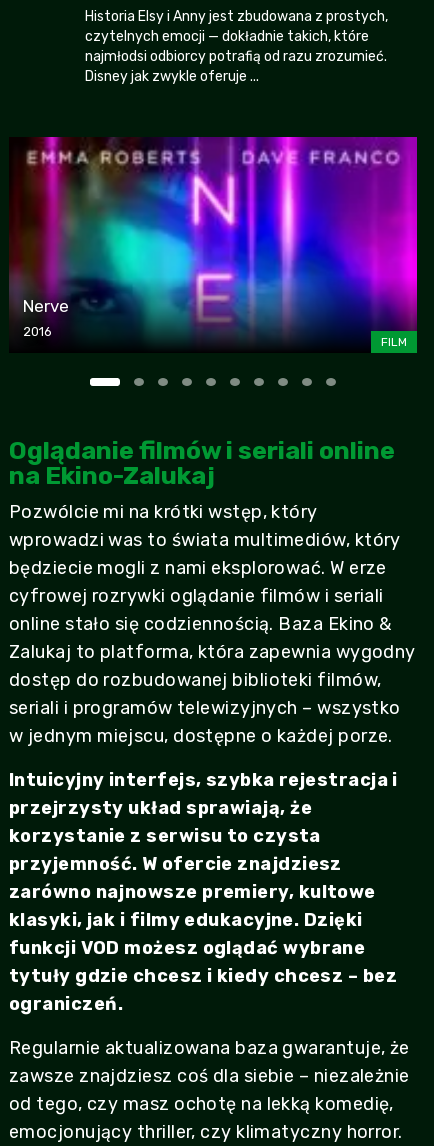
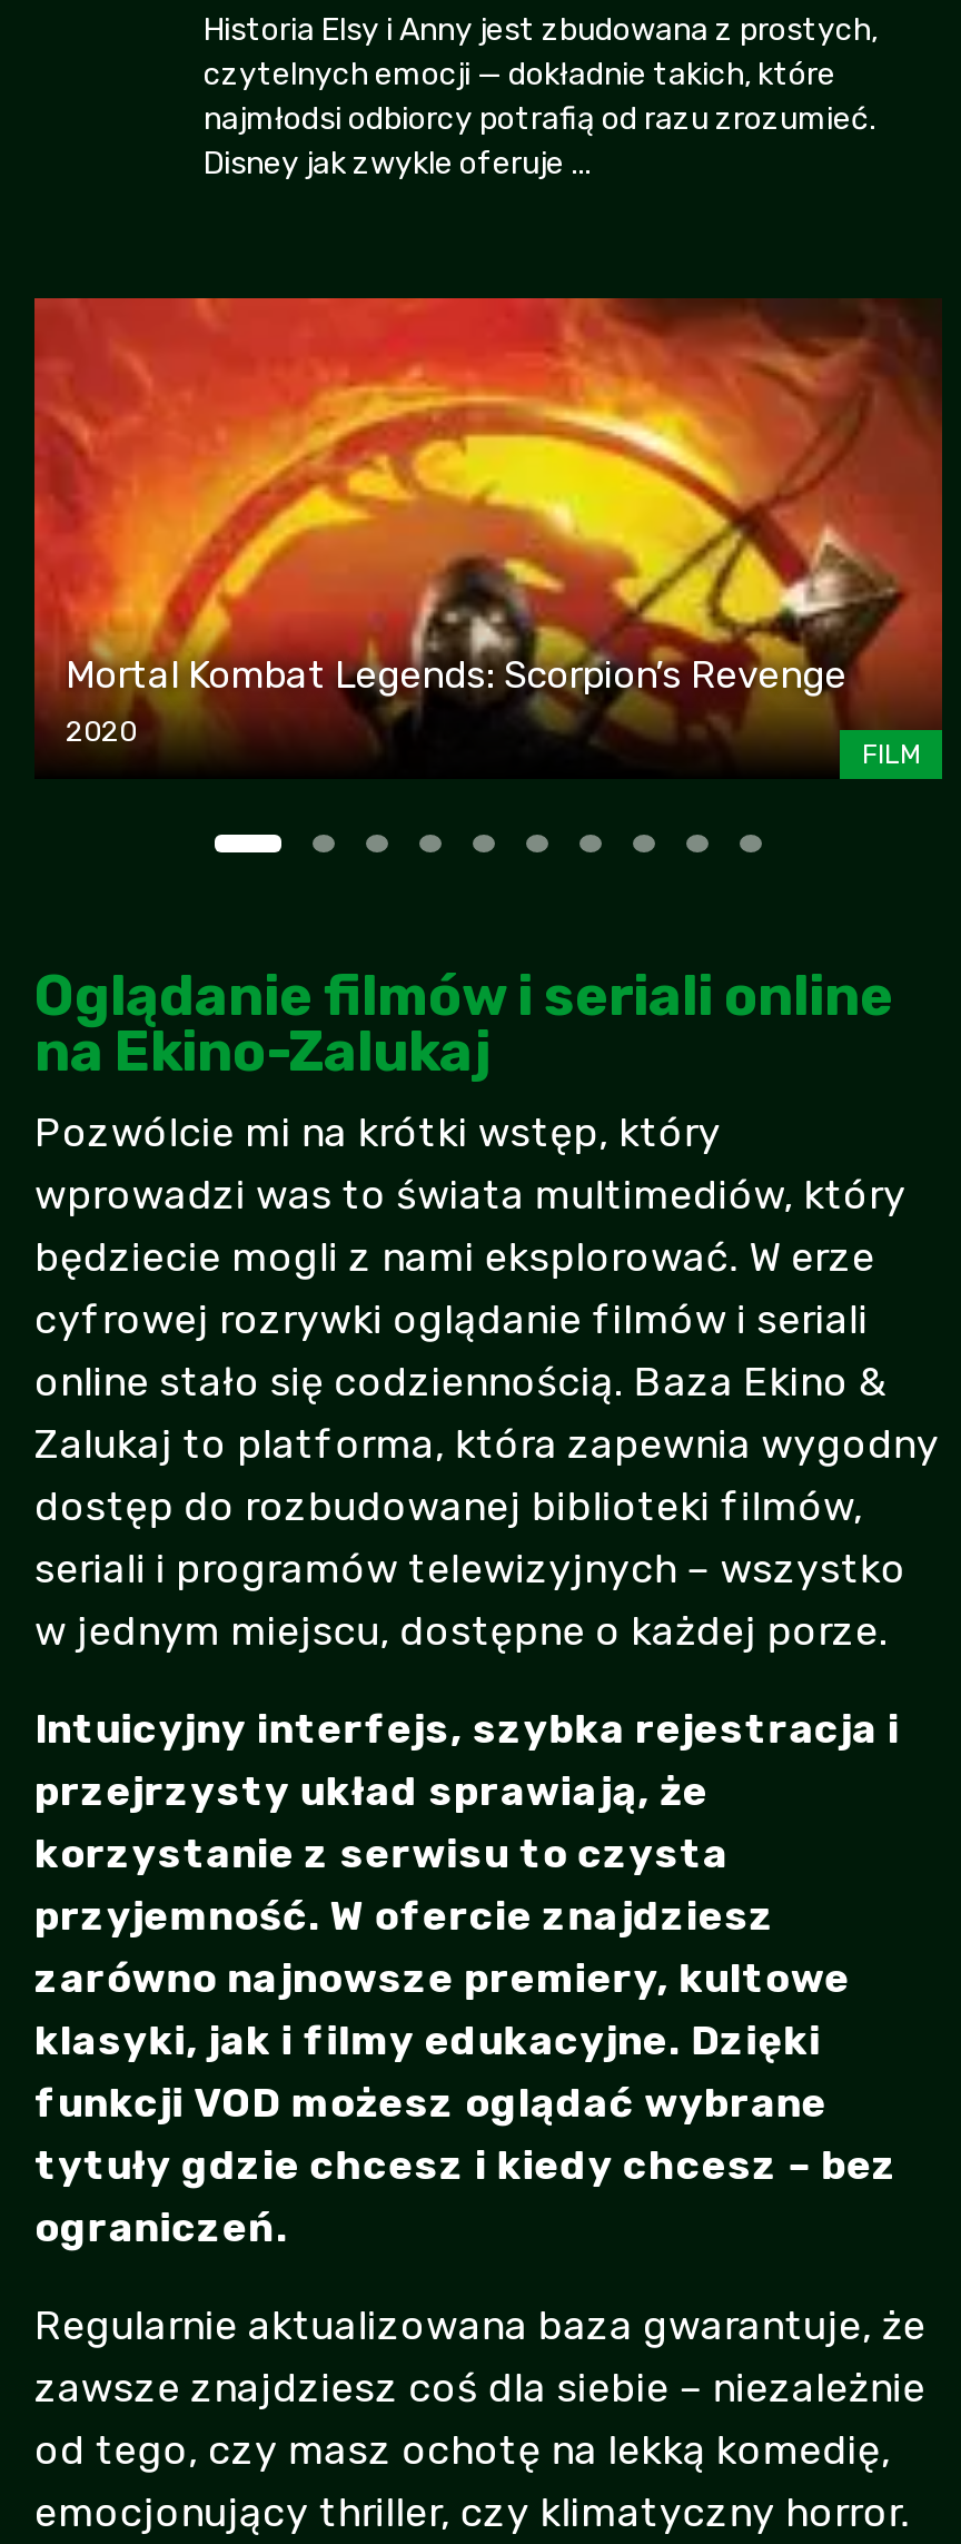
- [image]
- Nerve
- 2016
+ [image]
+ Mortal Kombat Legends: Scorpion’s Revenge
+ 2020
